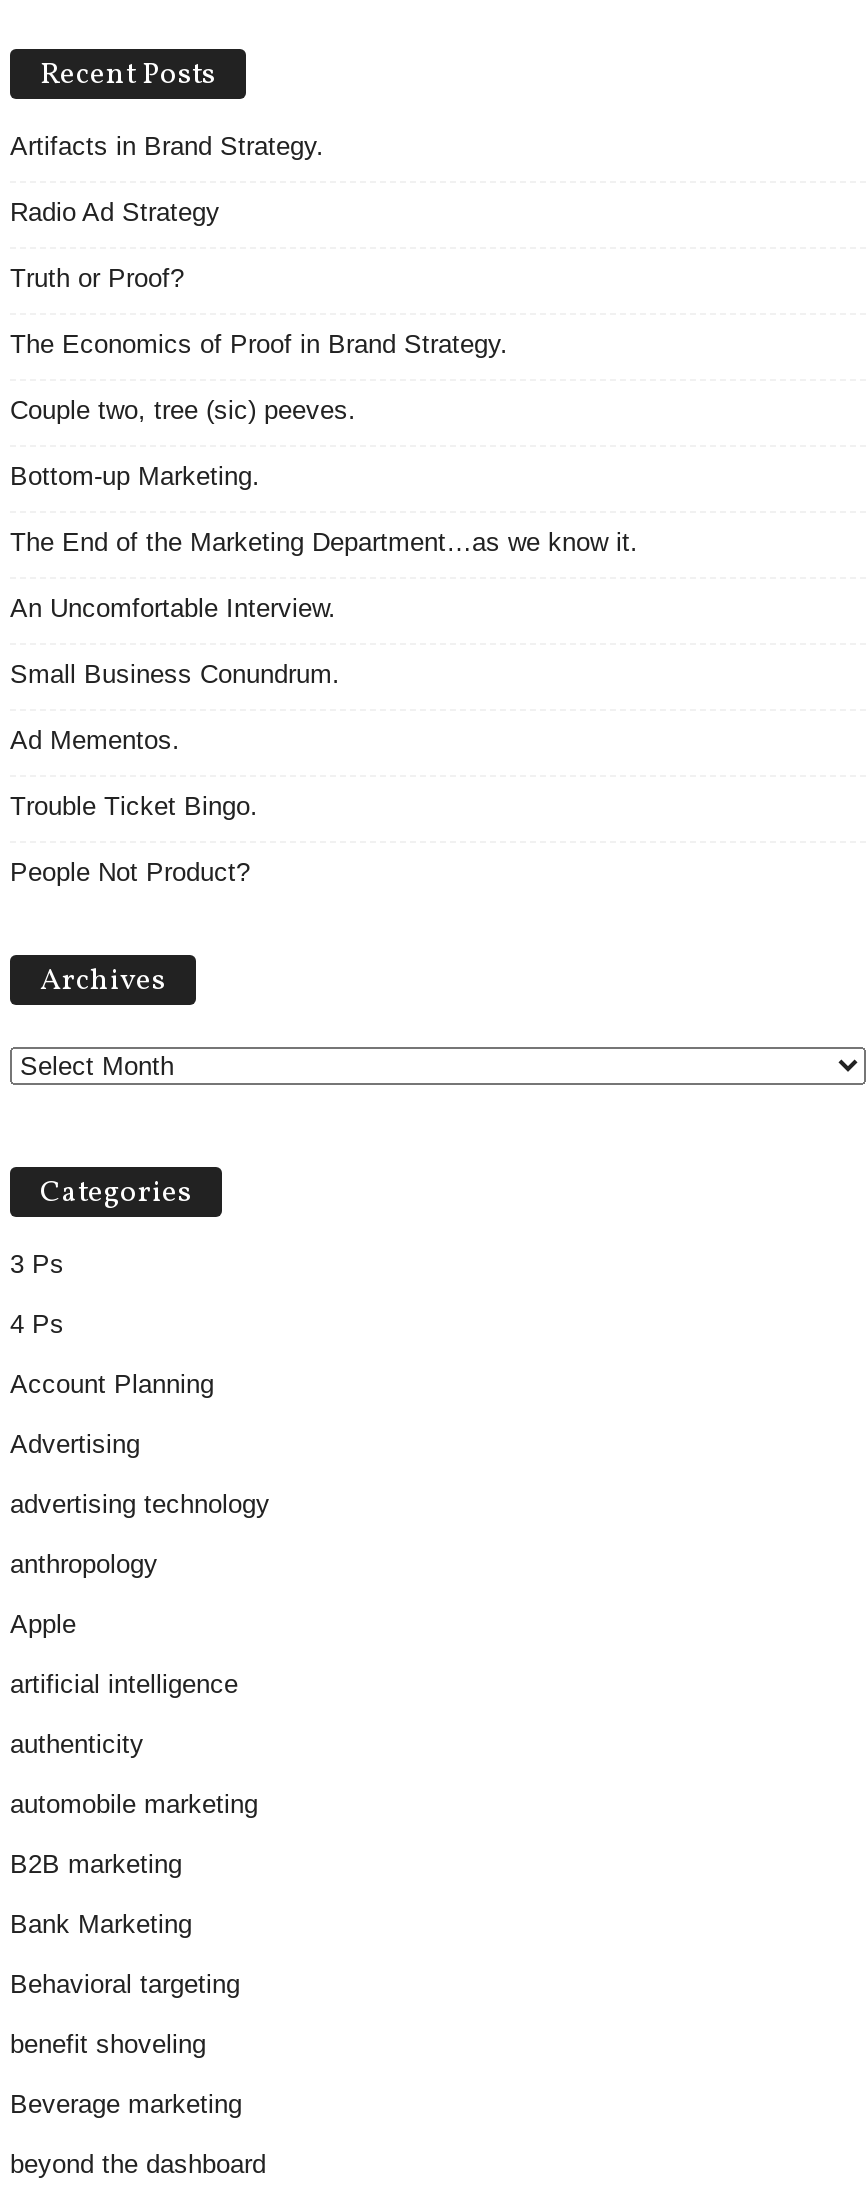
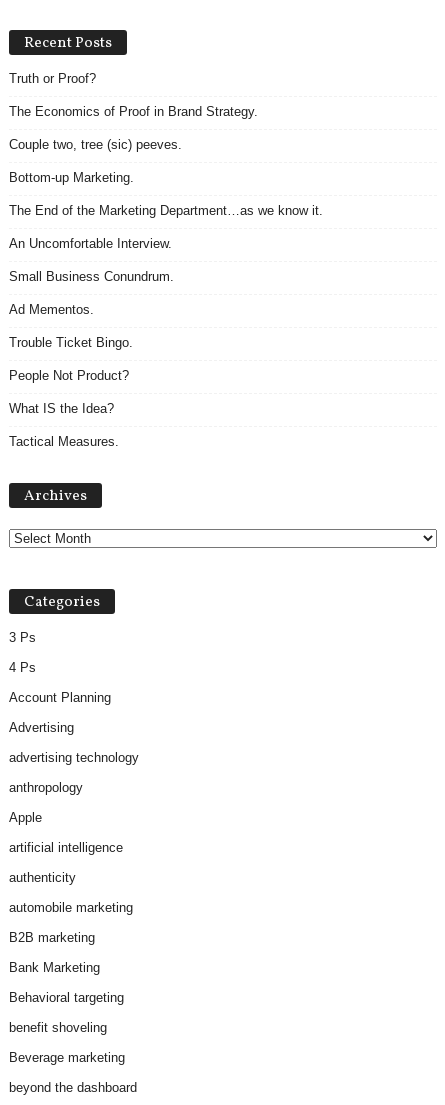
- Artifacts in Brand Strategy.
- Radio Ad Strategy

moved up: Truth or Proof? | The Economics of Proof in Brand Strategy. | Couple two, tree (sic) peeves. | ... | Trouble Ticket Bingo. | People Not Product?

+ What IS the Idea?
+ Tactical Measures.
